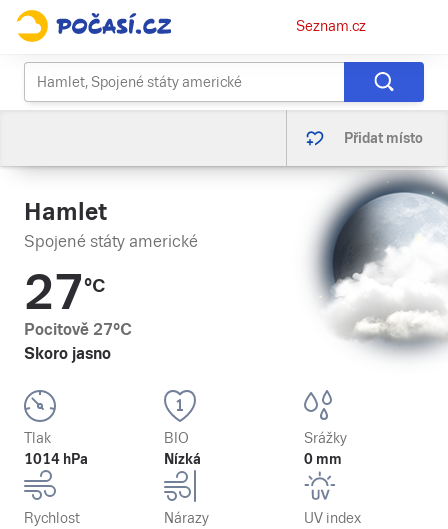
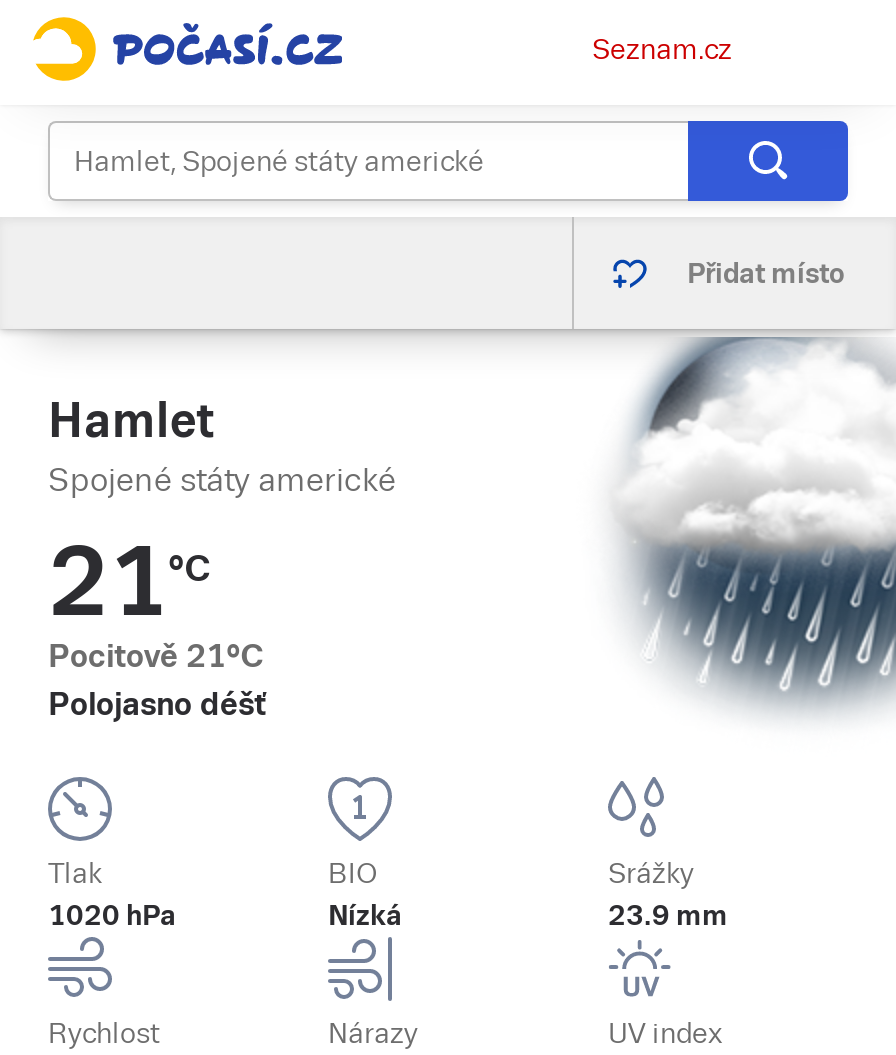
- [image]
+ [image]

- 27°C
- Pocitově 27°C
- Skoro jasno
+ 21°C
+ Pocitově 21°C
+ Polojasno déšť

- 1014 hPa
+ 1020 hPa

- 0 mm
+ 23.9 mm
